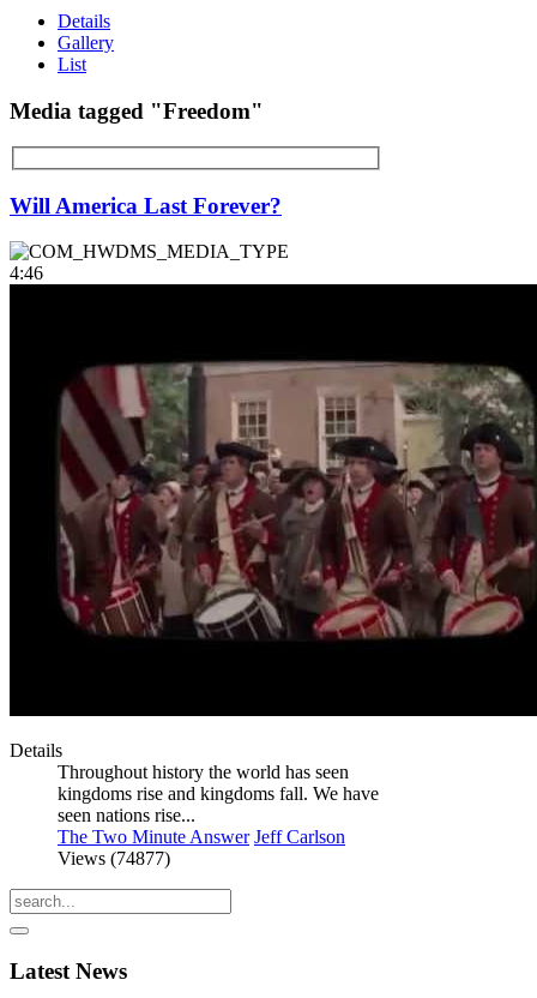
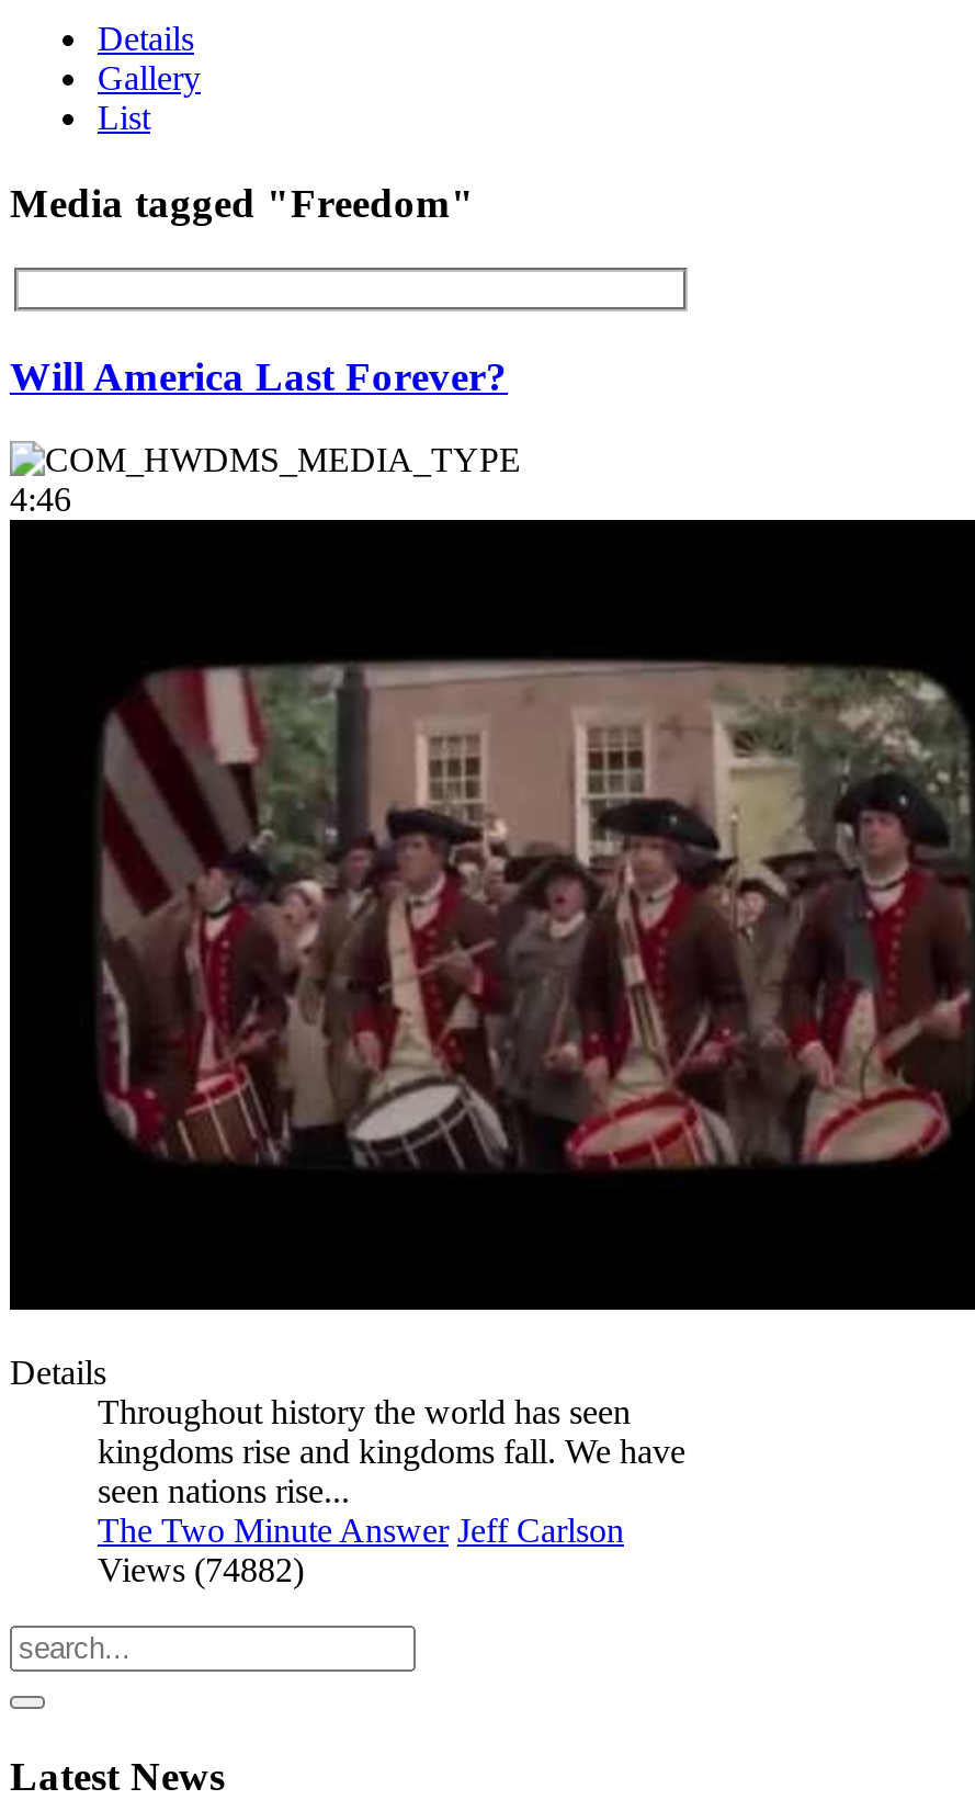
- Views (74877)
+ Views (74882)
